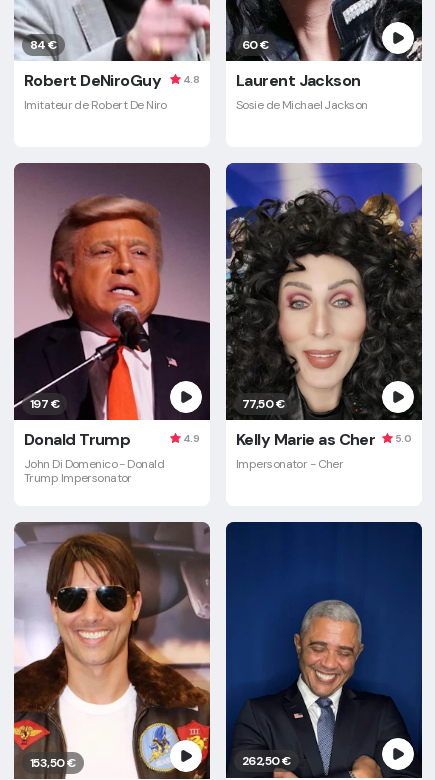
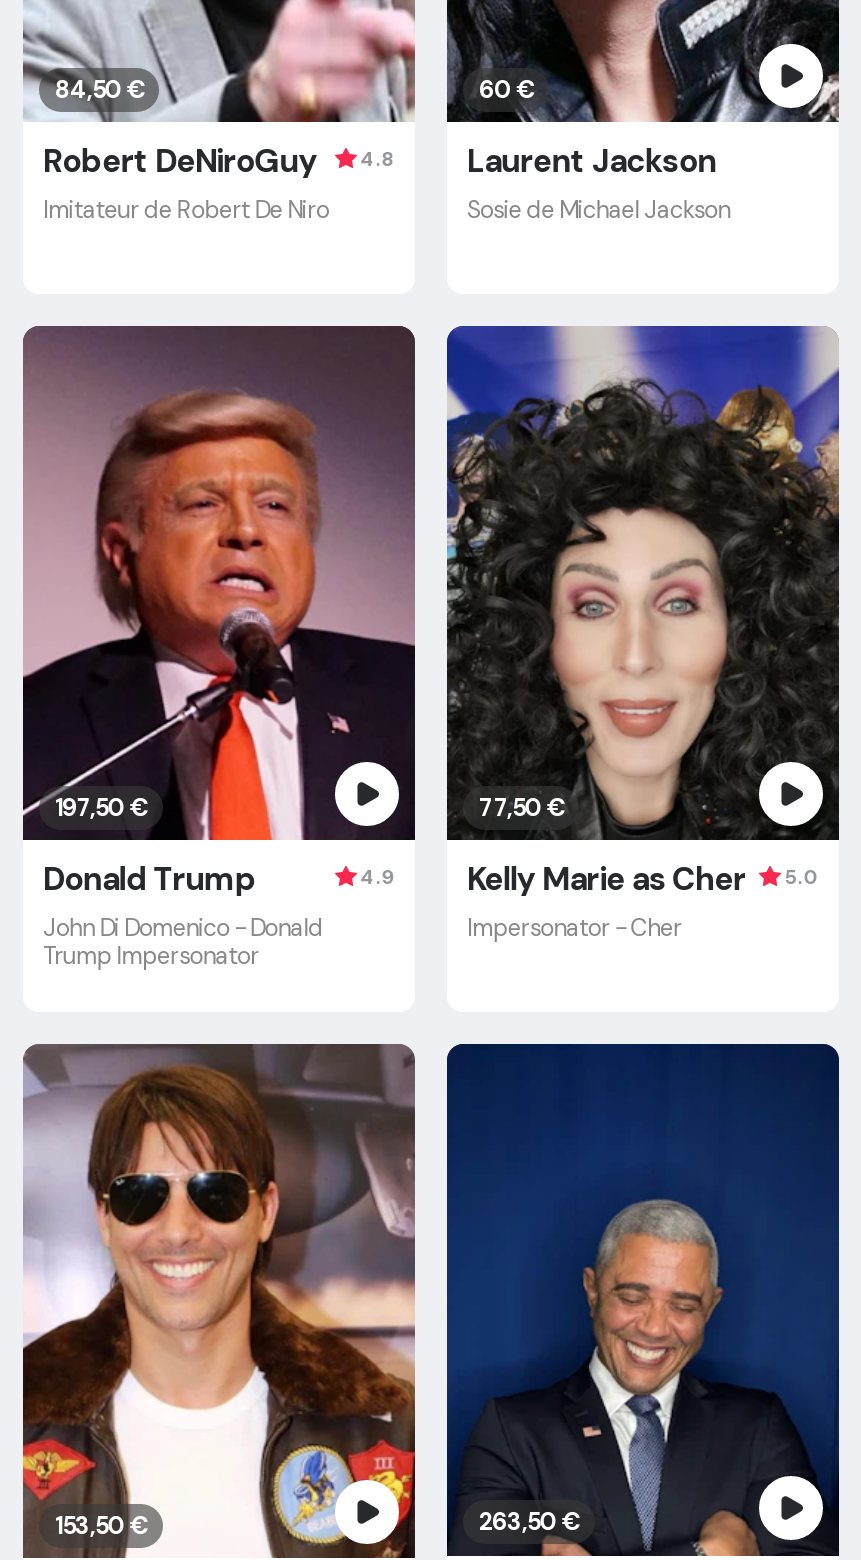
- 84 €
+ 84,50 €

- 197 €
+ 197,50 €

- 262,50 €
+ 263,50 €
